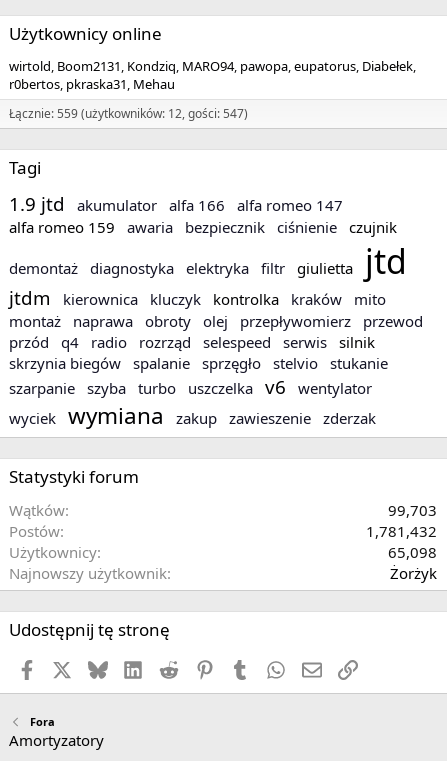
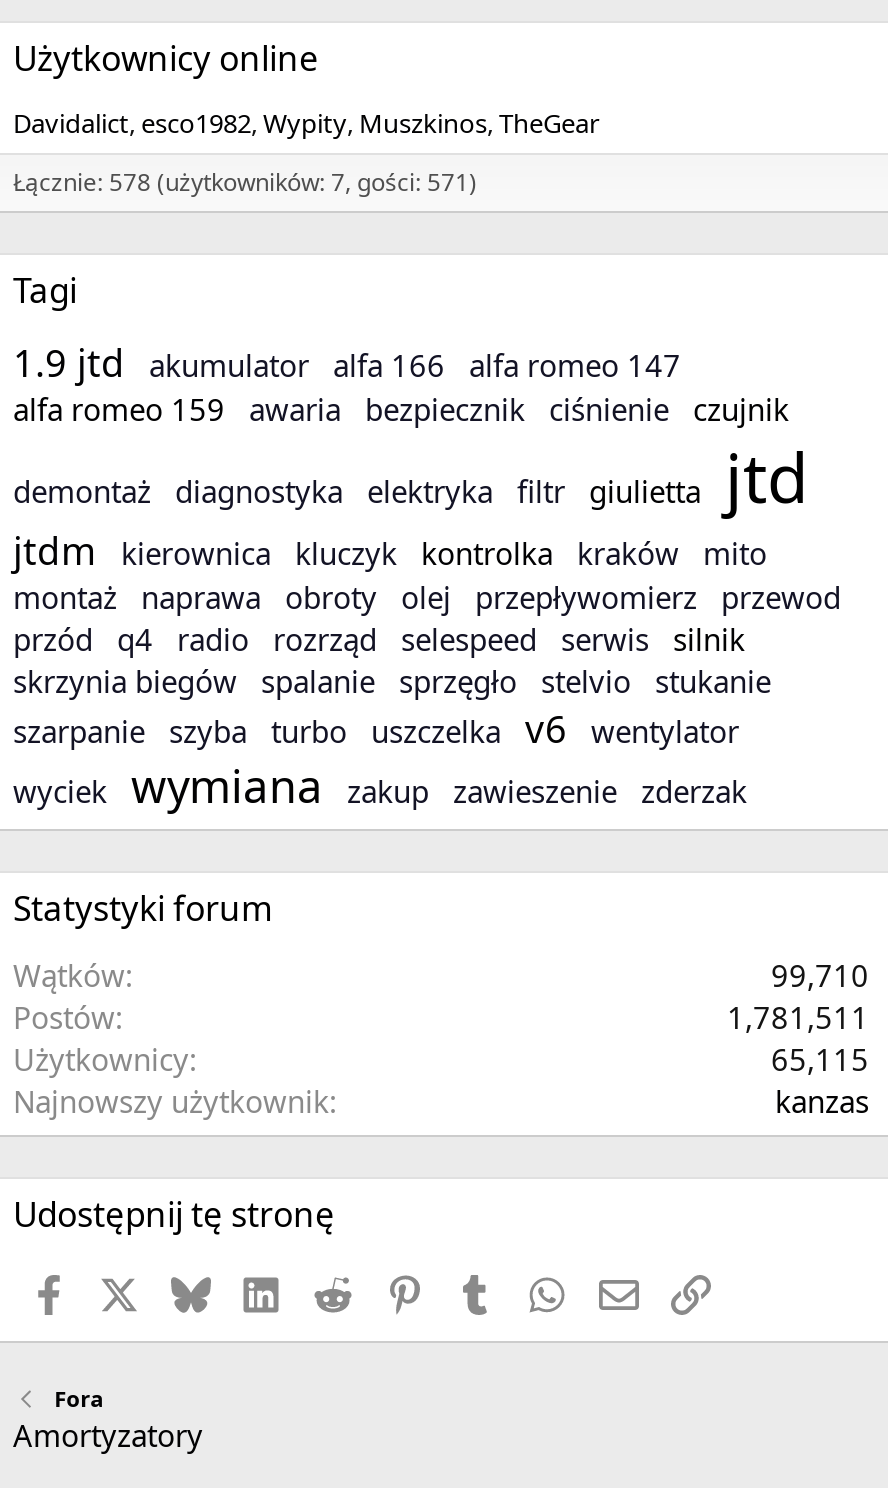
- wirtold Boom2131 Kondziq MARO94 pawopa eupatorus Diabełek
- r0bertos pkraska31 Mehau
+ Davidalict esco1982 Wypity Muszkinos TheGear

- Łącznie: 559 (użytkowników: 12, gości: 547)
+ Łącznie: 578 (użytkowników: 7, gości: 571)

- 99,703
+ 99,710

- 1,781,432
+ 1,781,511

- 65,098
+ 65,115

- Żorżyk
+ kanzas
